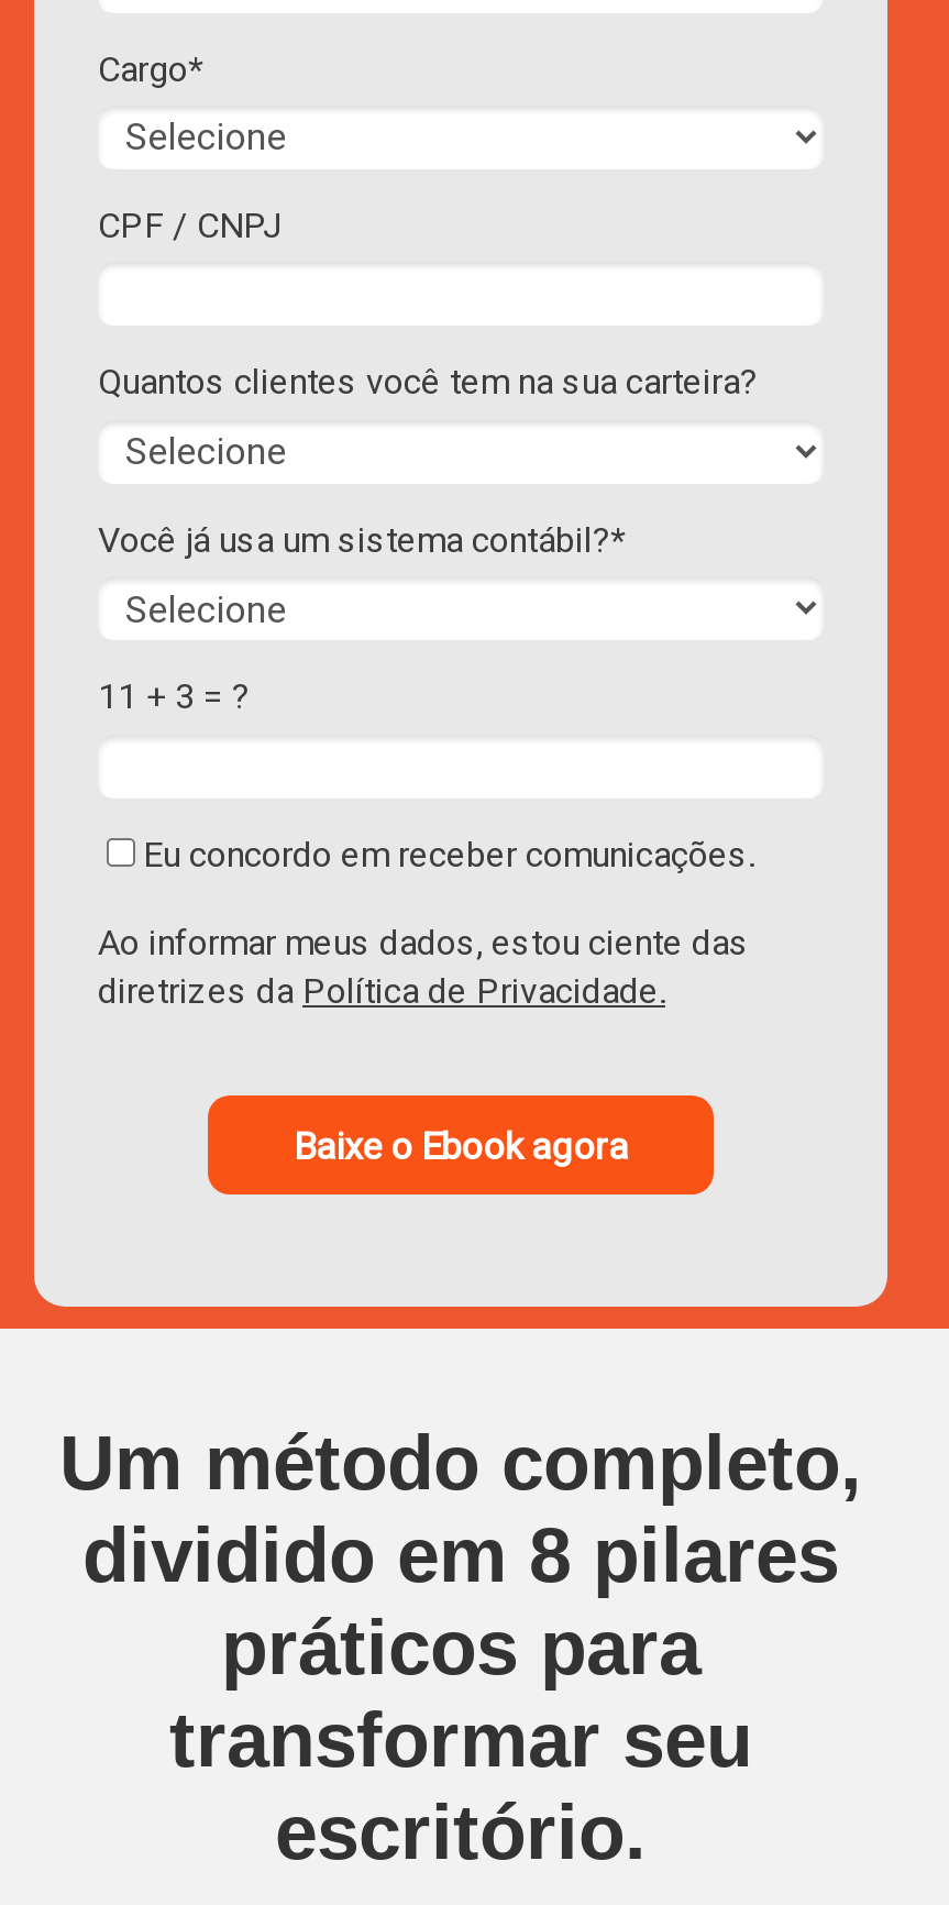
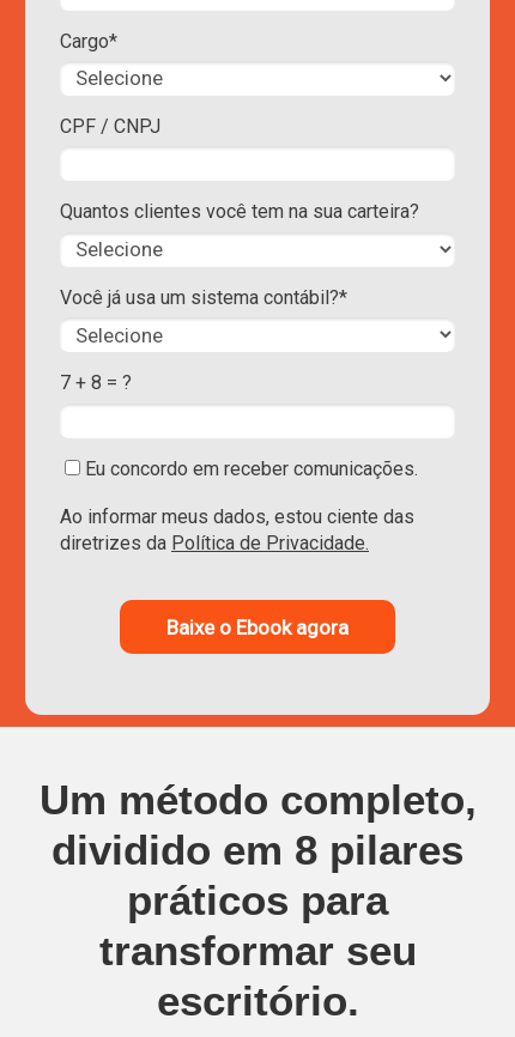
- 11 + 3 = ?
+ 7 + 8 = ?
